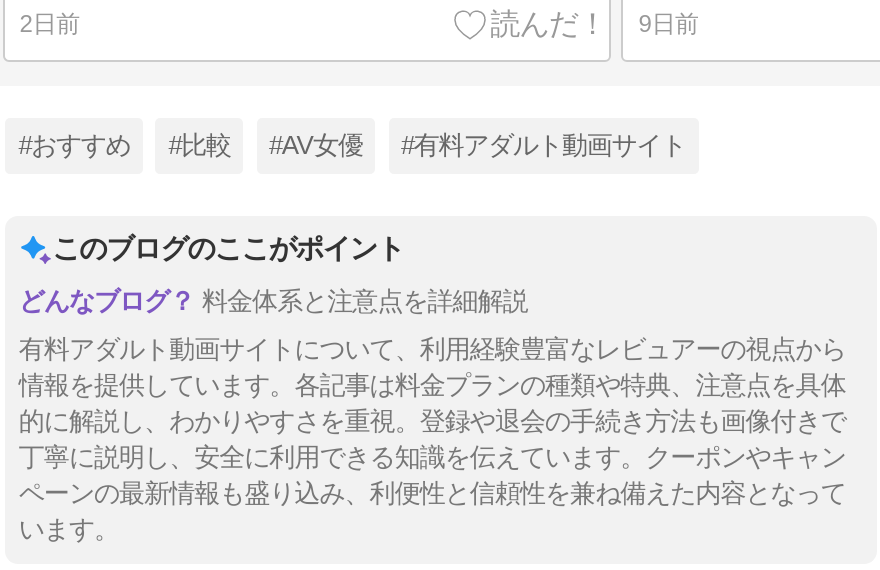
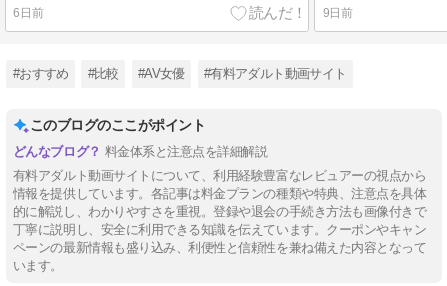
- 2日前
+ 6日前
